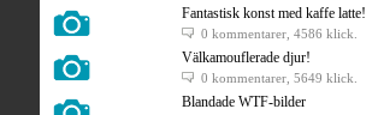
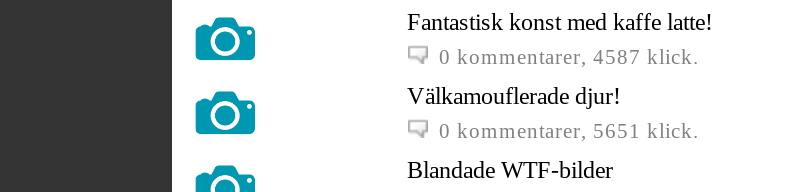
- 0 kommentarer, 4586 klick.
+ 0 kommentarer, 4587 klick.

- 0 kommentarer, 5649 klick.
+ 0 kommentarer, 5651 klick.
